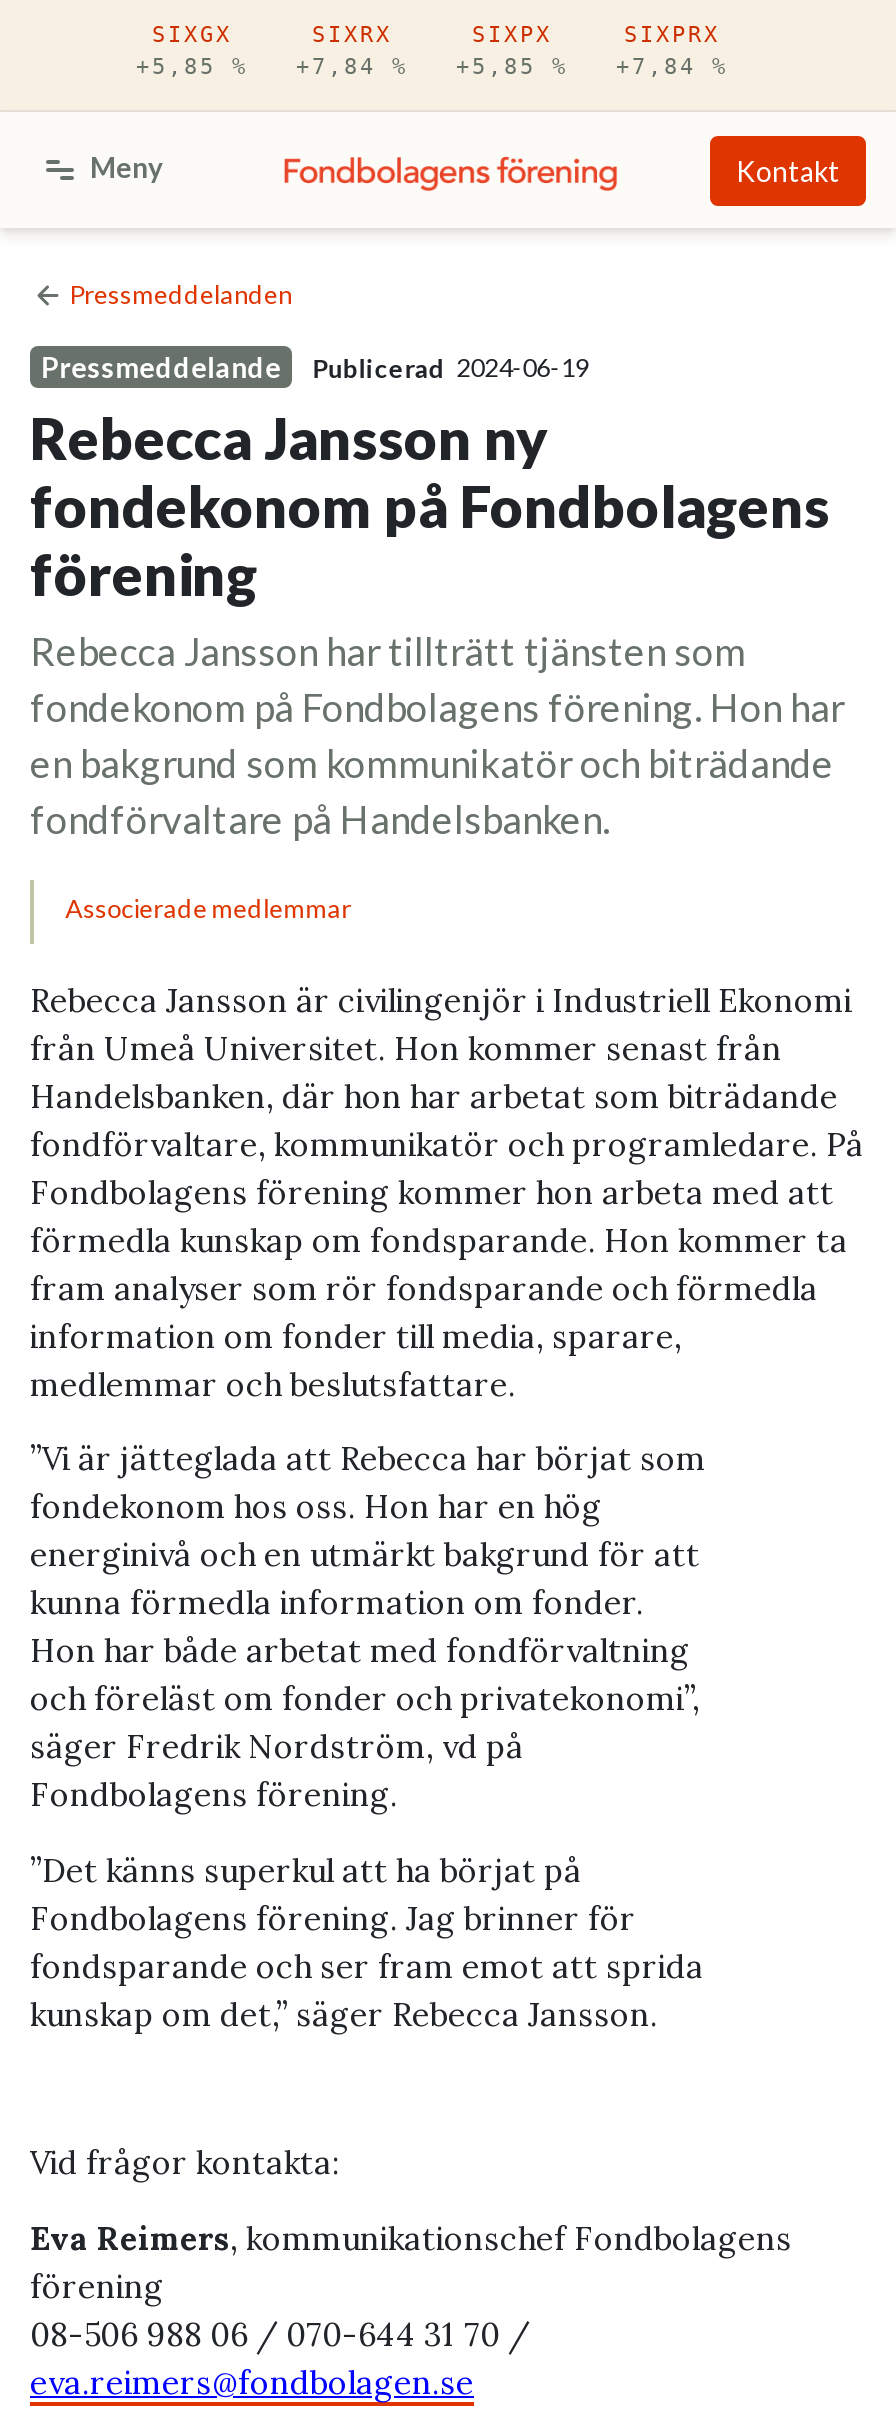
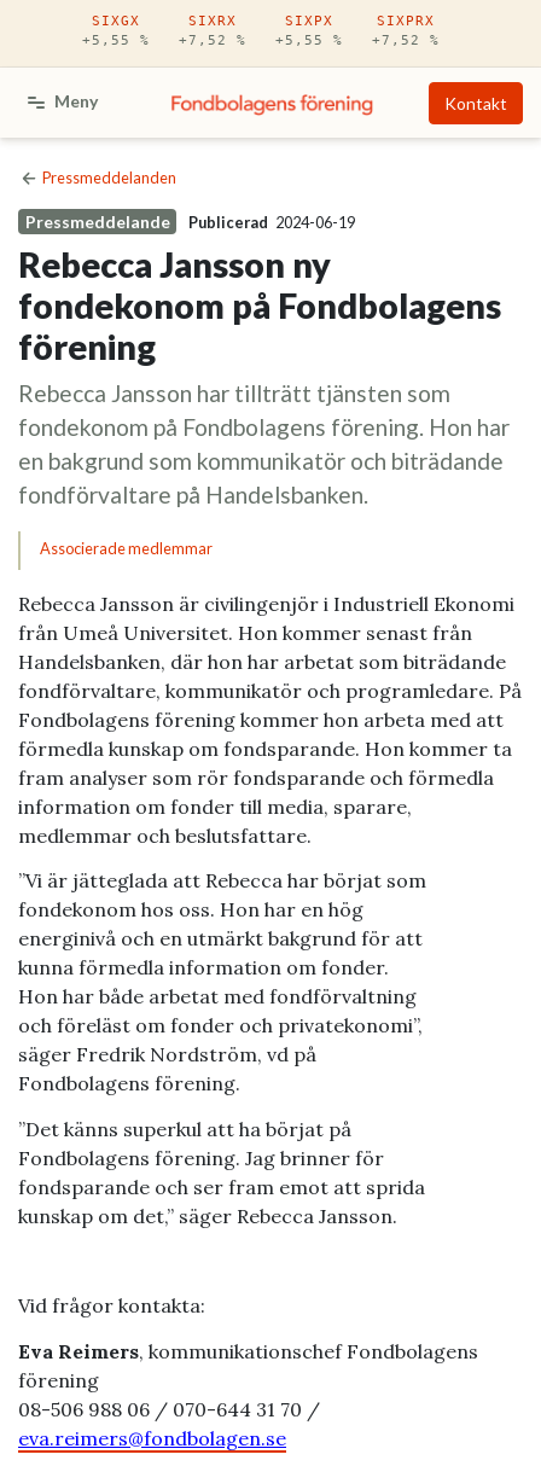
- +5,85 %
+ +5,55 %

- +7,84 %
+ +7,52 %

- +5,85 %
+ +5,55 %

- +7,84 %
+ +7,52 %
